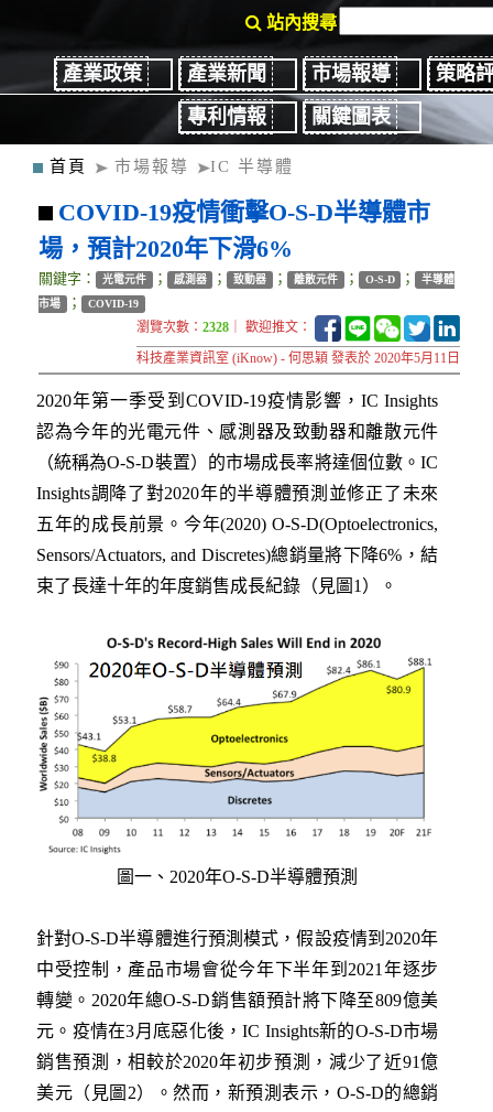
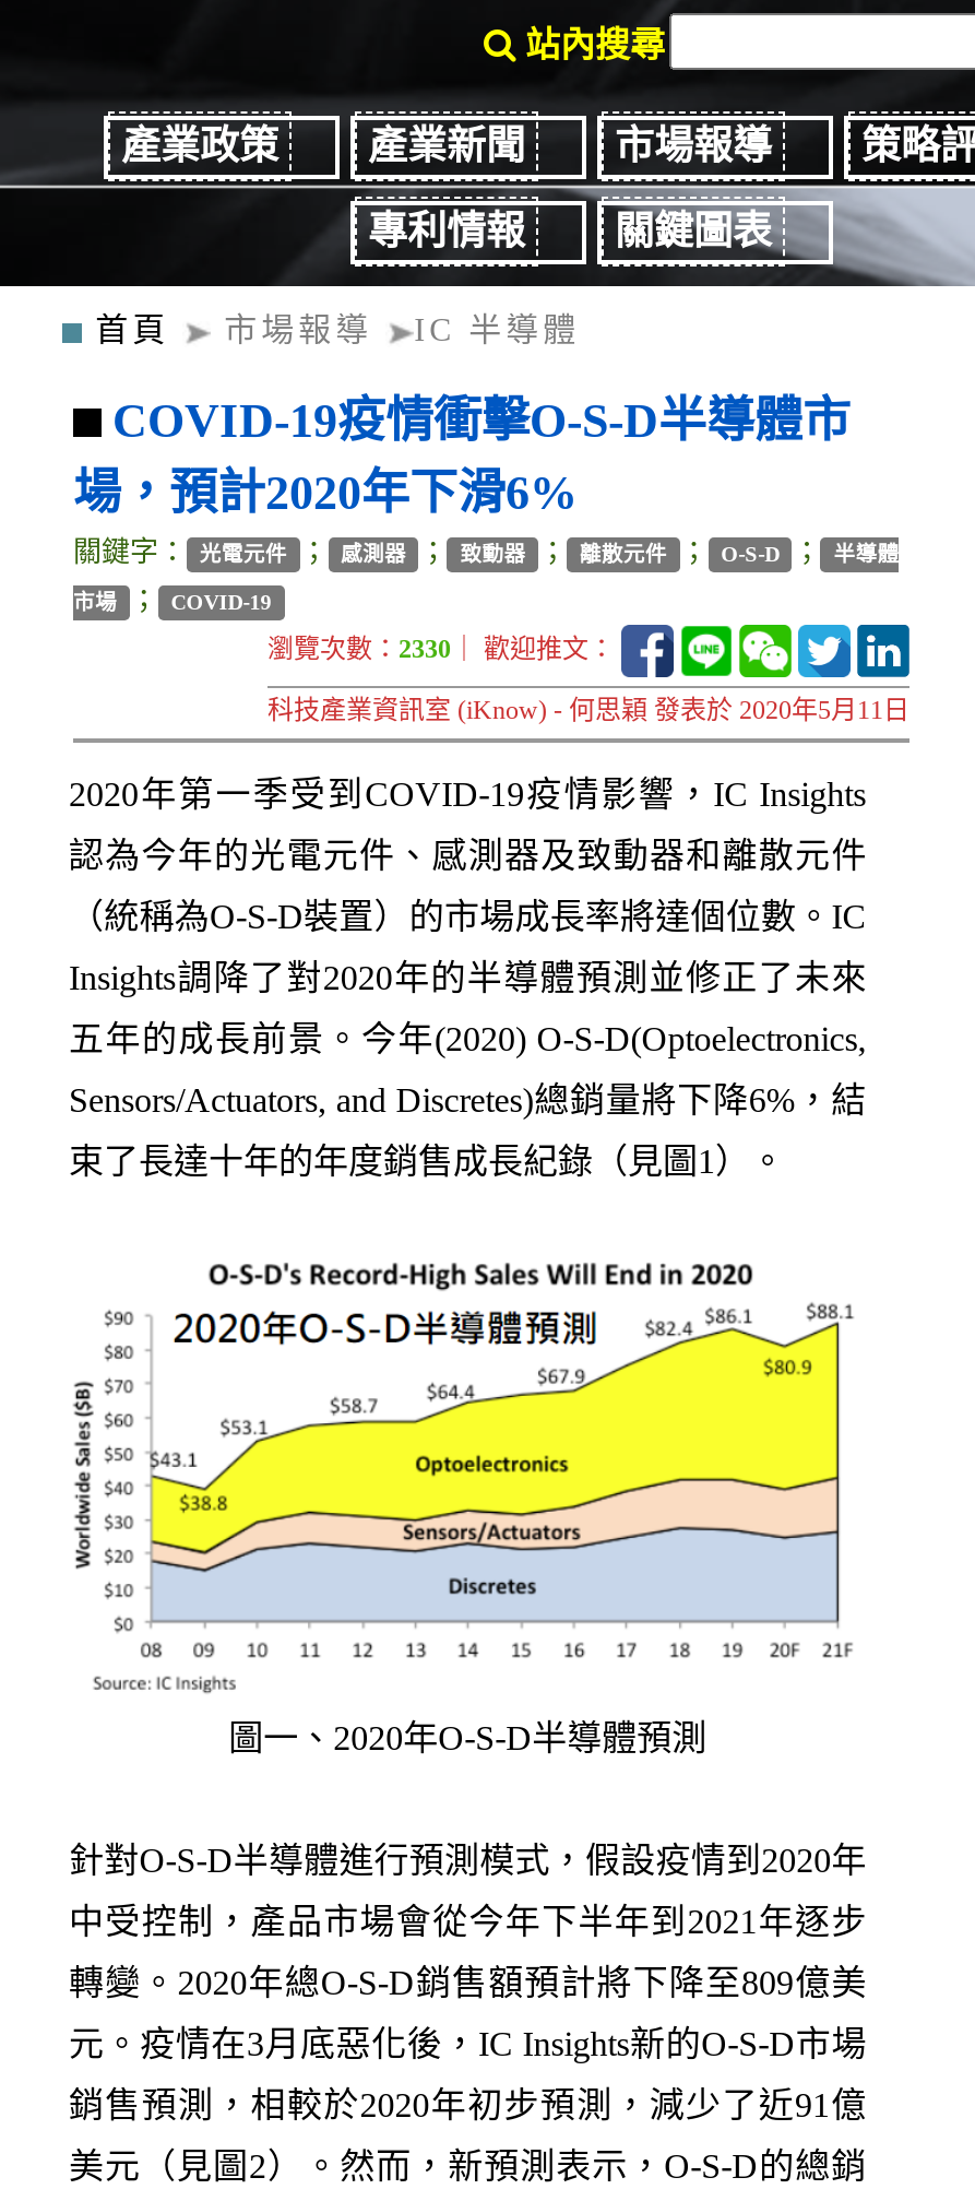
- 瀏覽次數：2328｜ 歡迎推文：
+ 瀏覽次數：2330｜ 歡迎推文：
